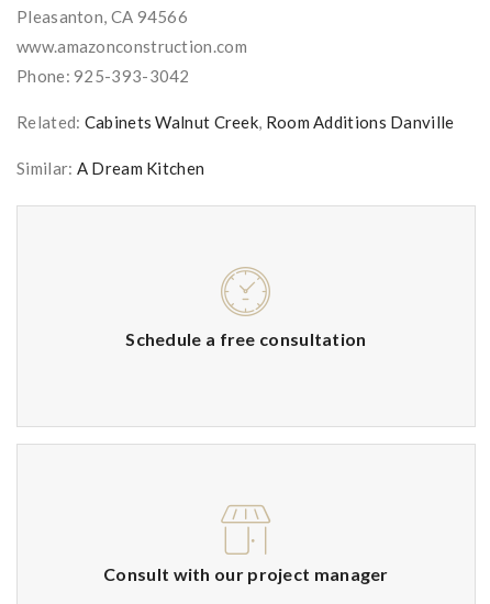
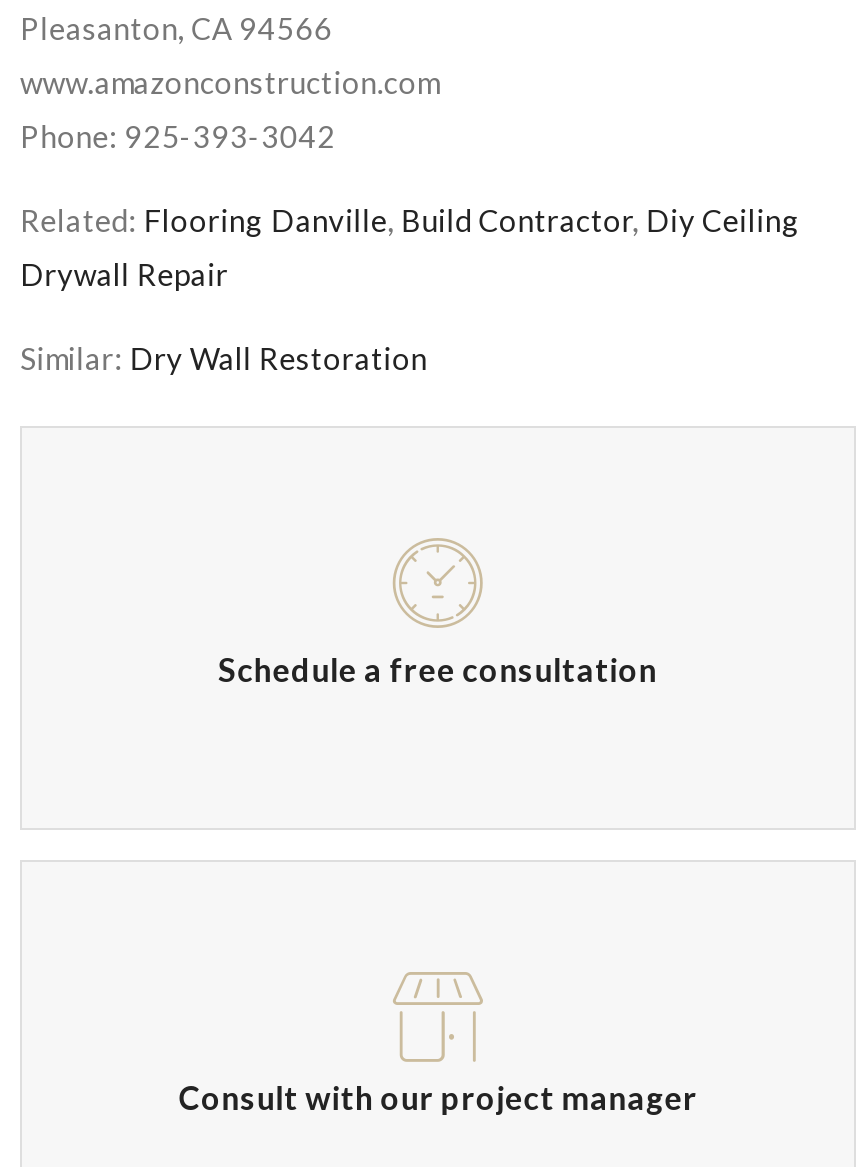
- Related: Cabinets Walnut Creek, Room Additions Danville
- Similar: A Dream Kitchen
+ Related: Flooring Danville, Build Contractor, Diy Ceiling
+ Drywall Repair
+ Similar: Dry Wall Restoration
